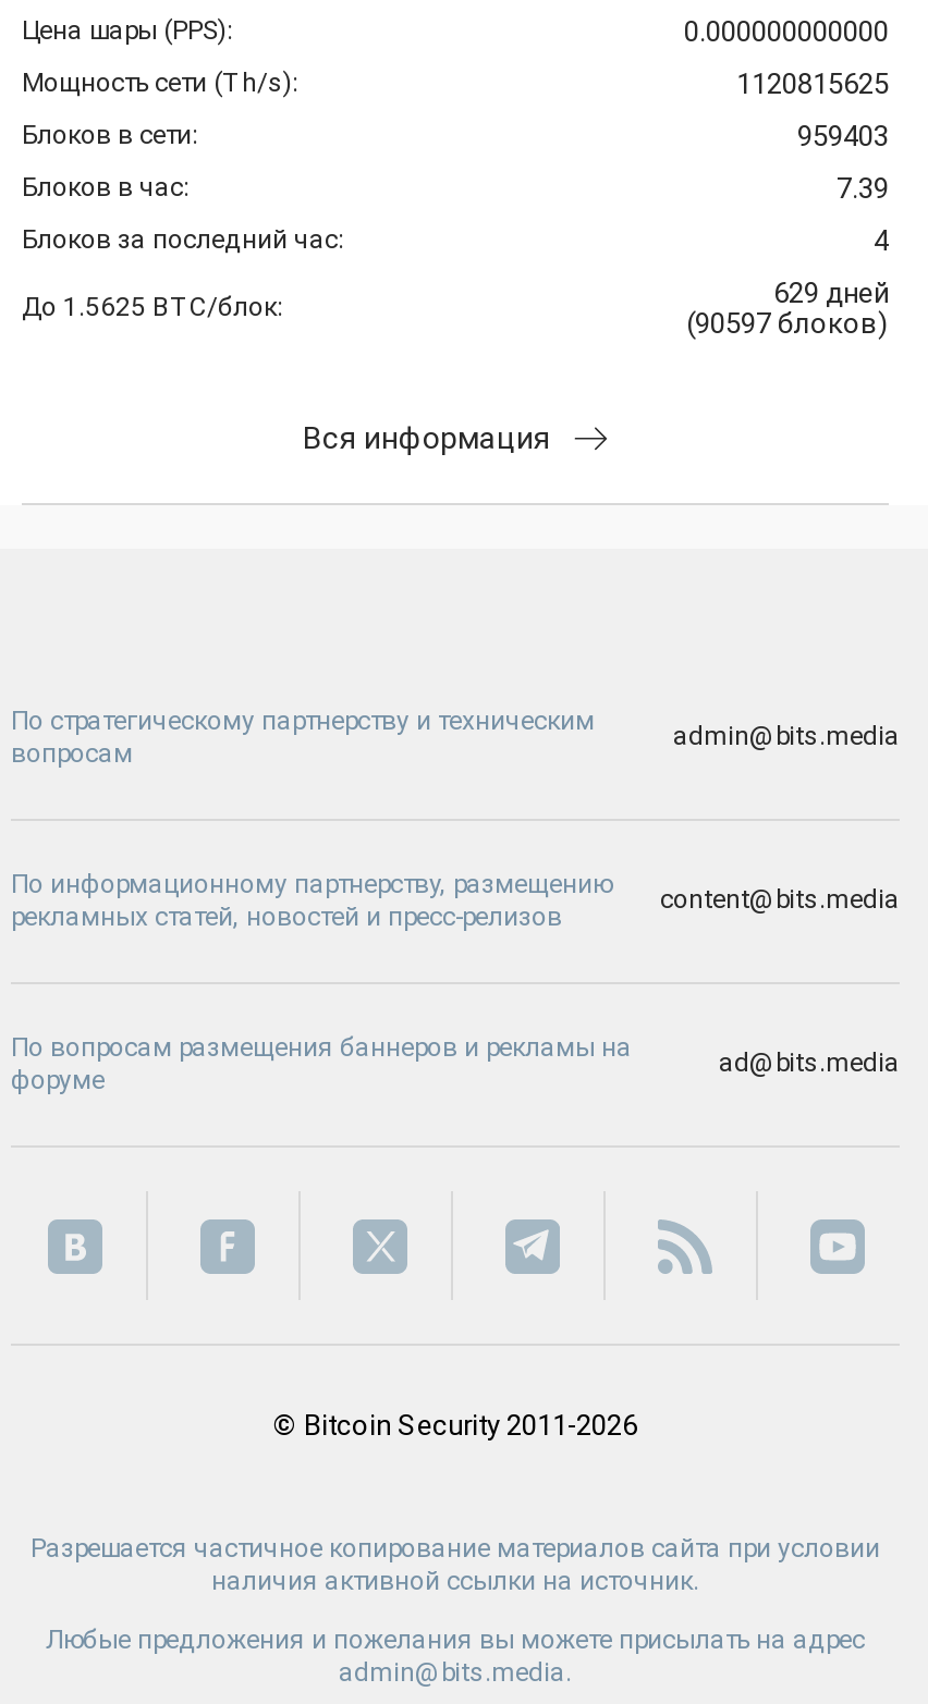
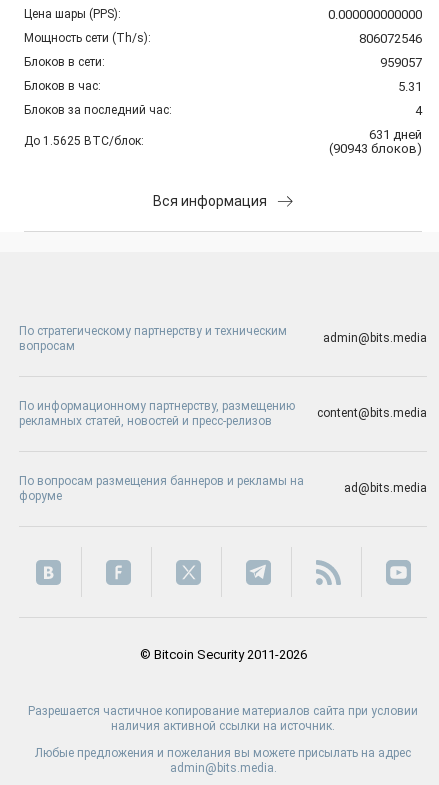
- 1120815625
+ 806072546

- 959403
+ 959057

- 7.39
+ 5.31

- 629 дней
+ 631 дней

- (90597 блоков)
+ (90943 блоков)
